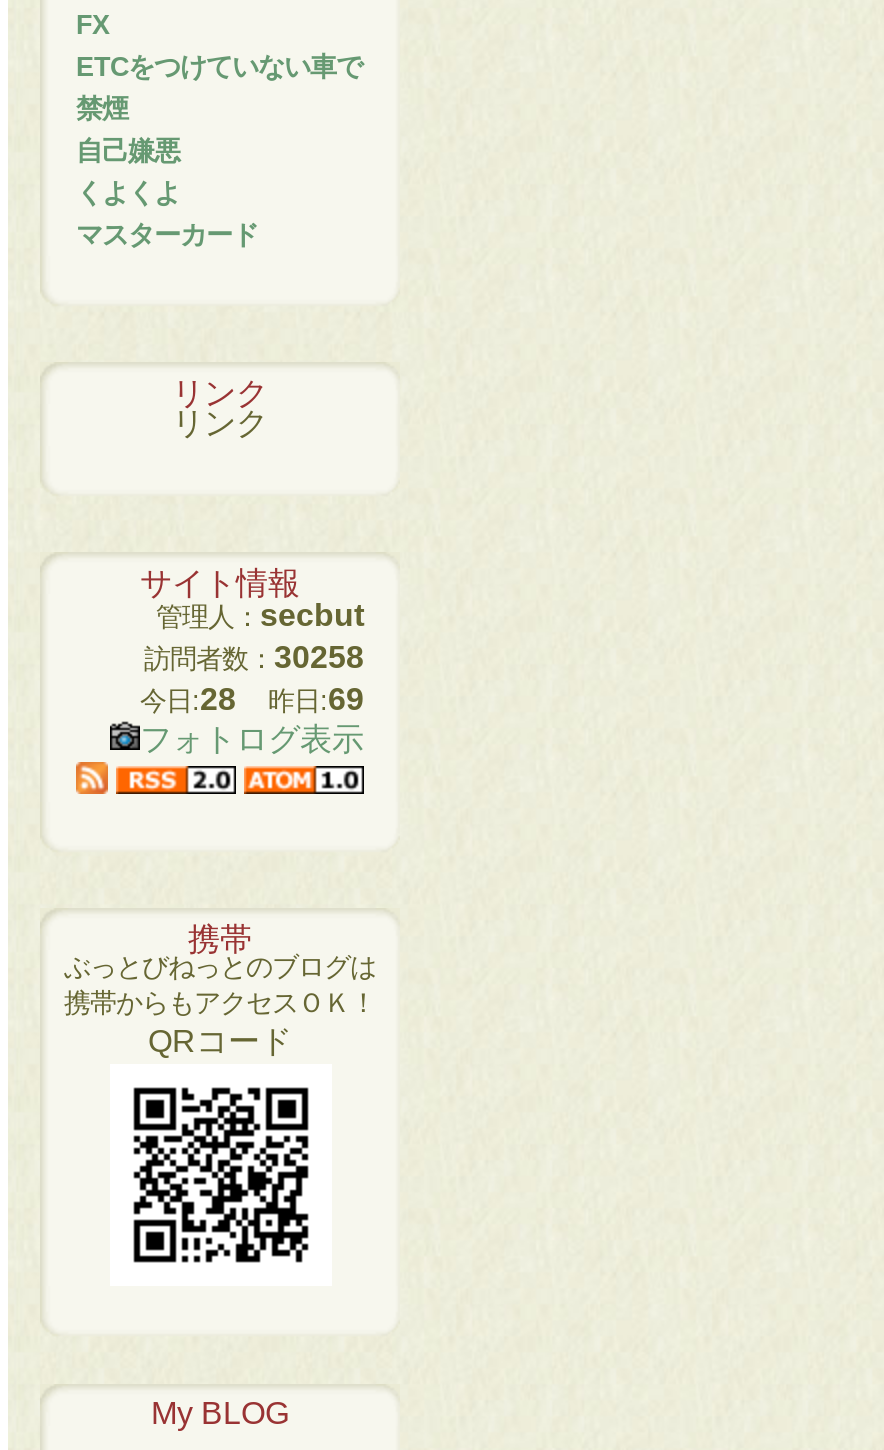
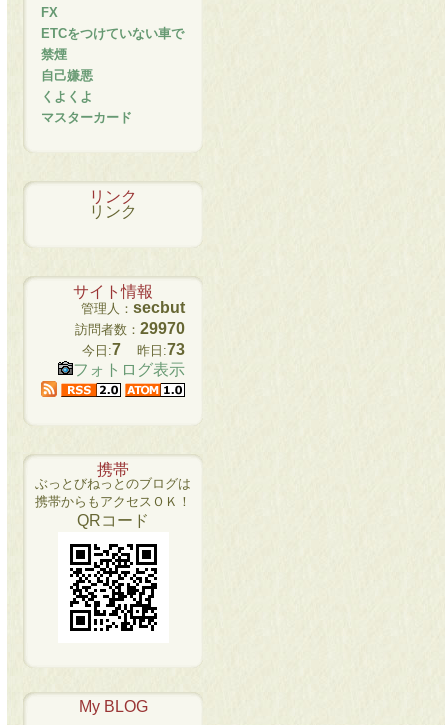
- 訪問者数：30258
+ 訪問者数：29970

- 今日: 28
+ 今日: 7

- 昨日: 69
+ 昨日: 73
